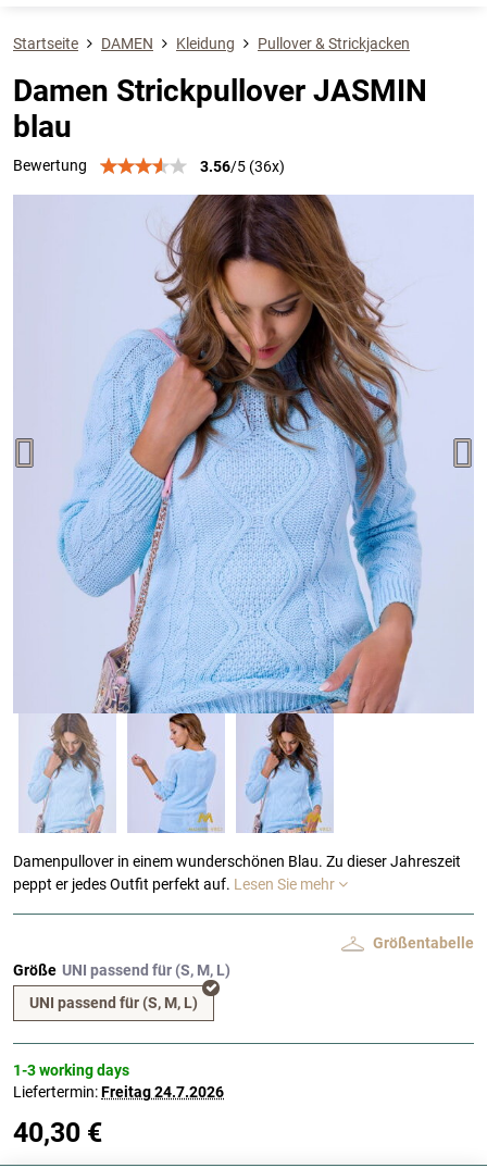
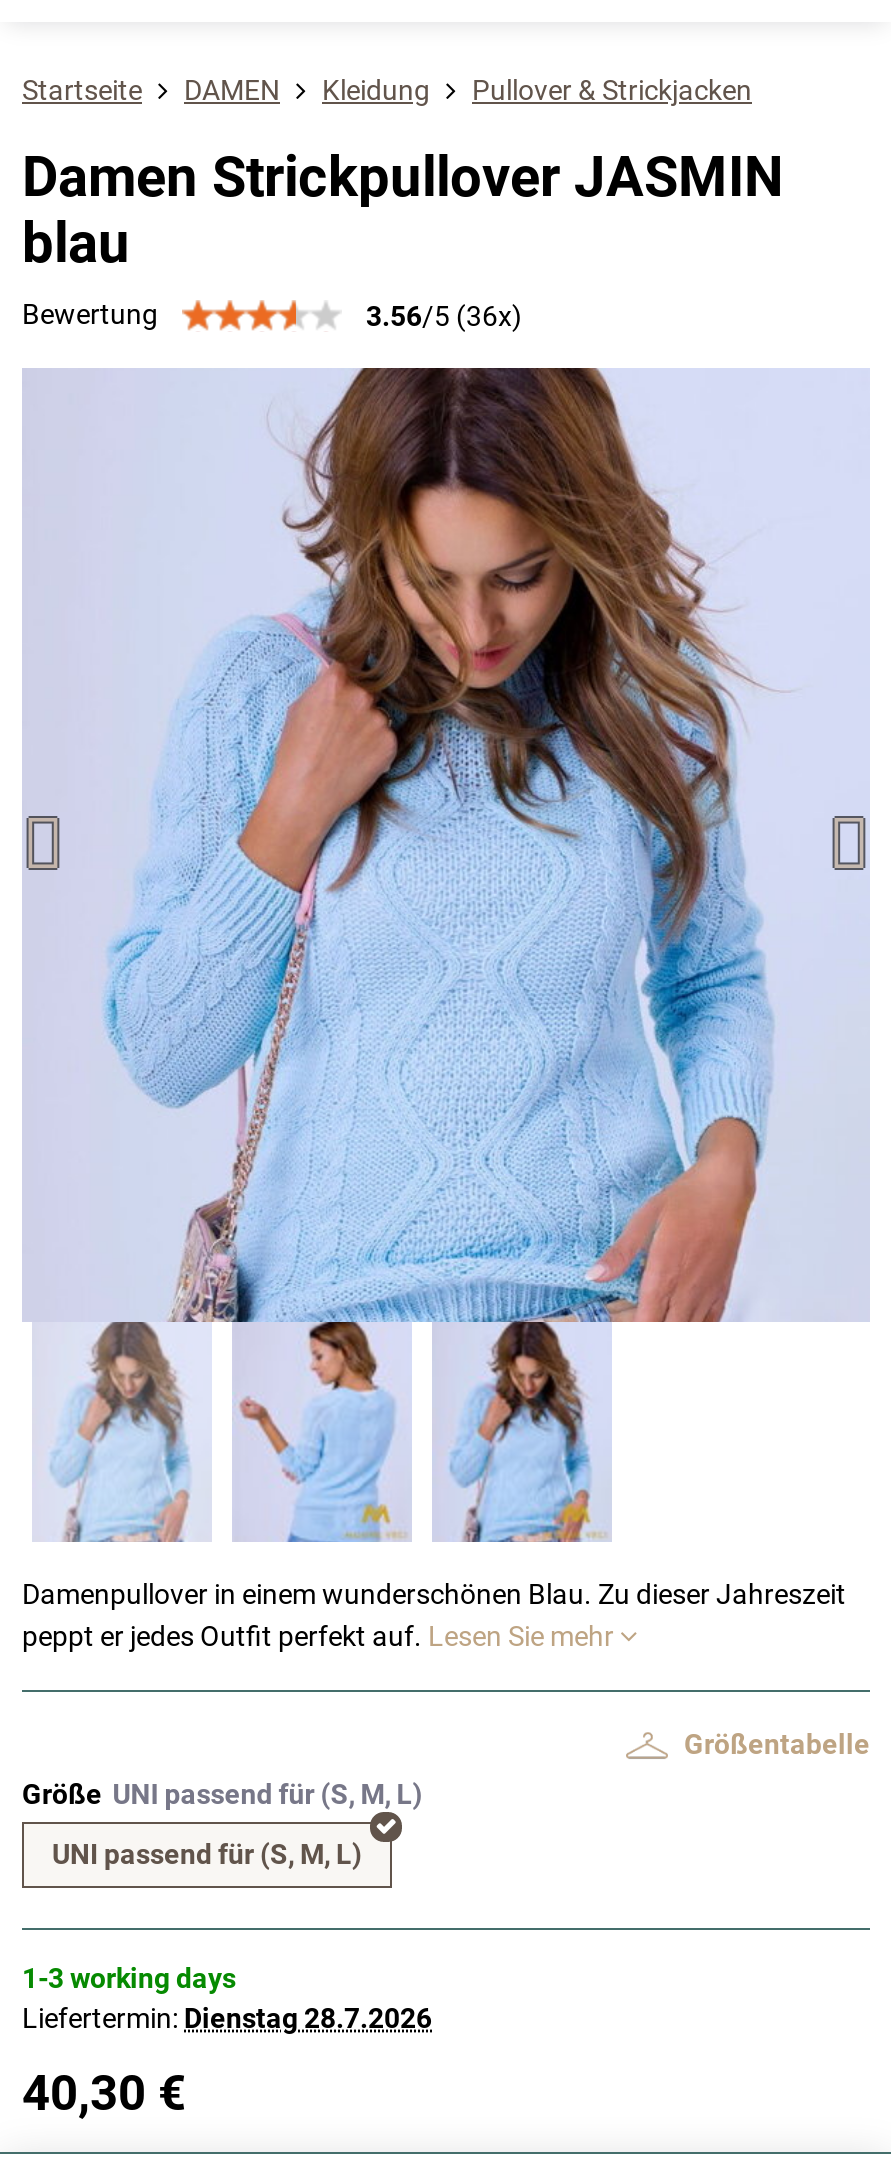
- Liefertermin: Freitag 24.7.2026
+ Liefertermin: Dienstag 28.7.2026
